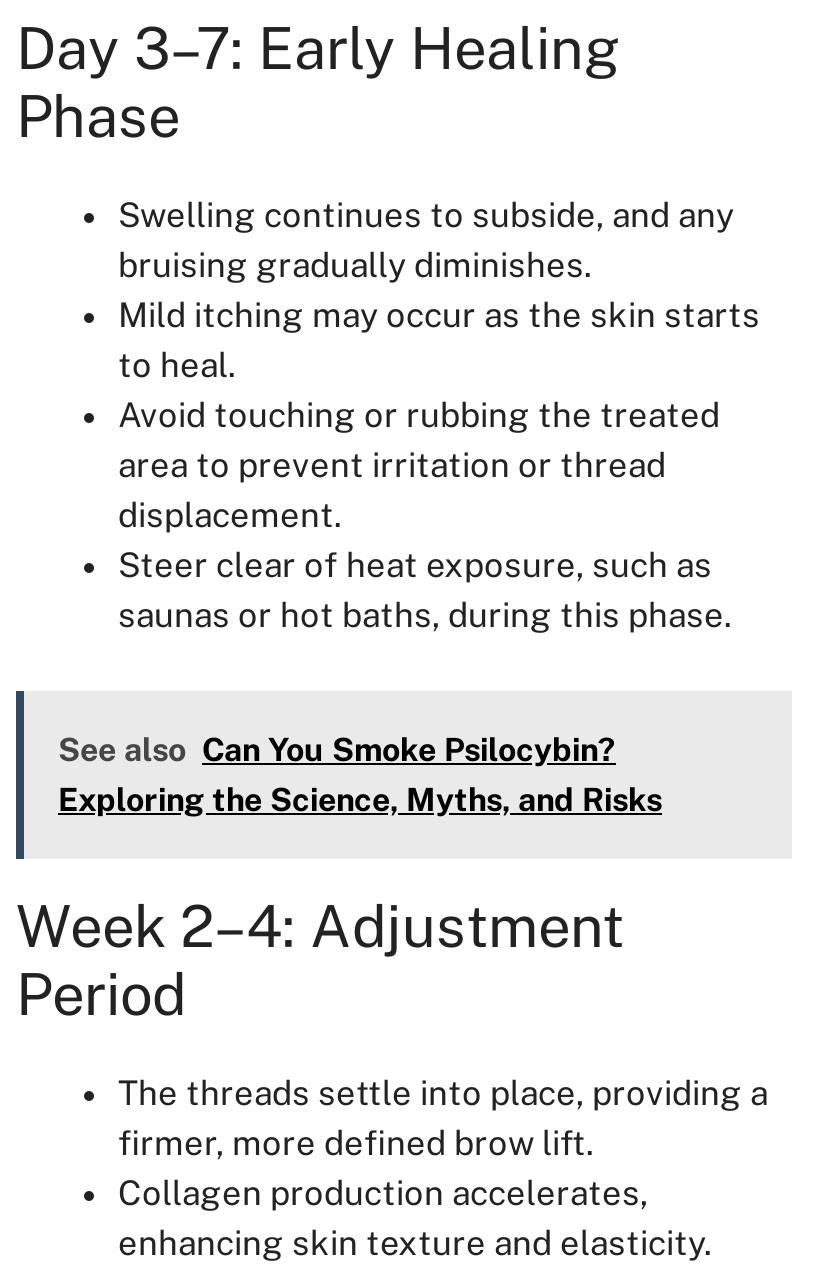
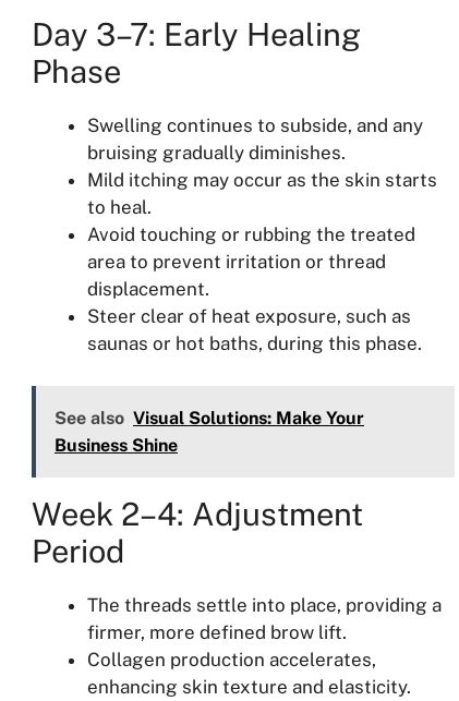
- See also Can You Smoke Psilocybin?
- Exploring the Science, Myths, and Risks
+ See also Visual Solutions: Make Your
+ Business Shine
